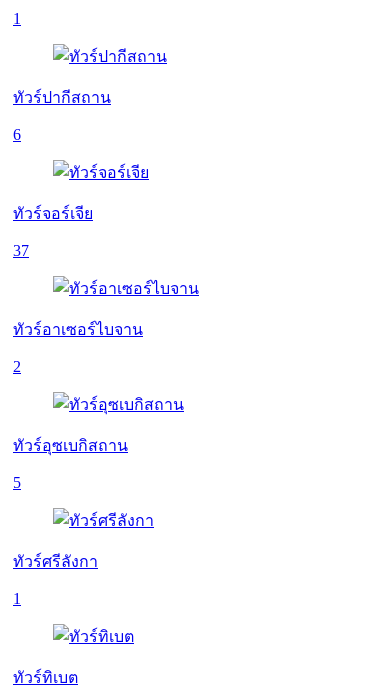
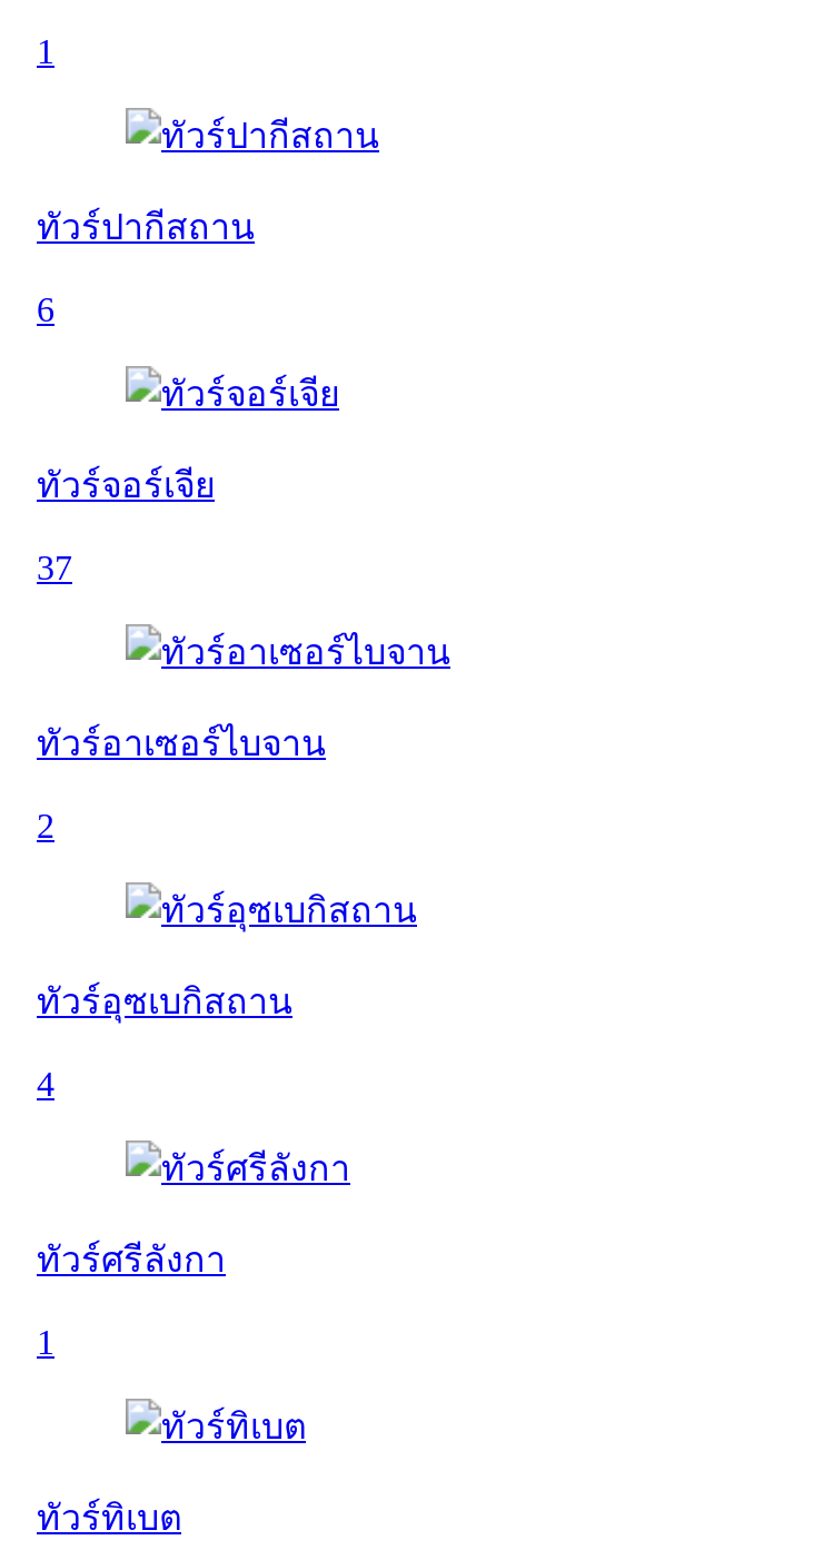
- 5
+ 4
